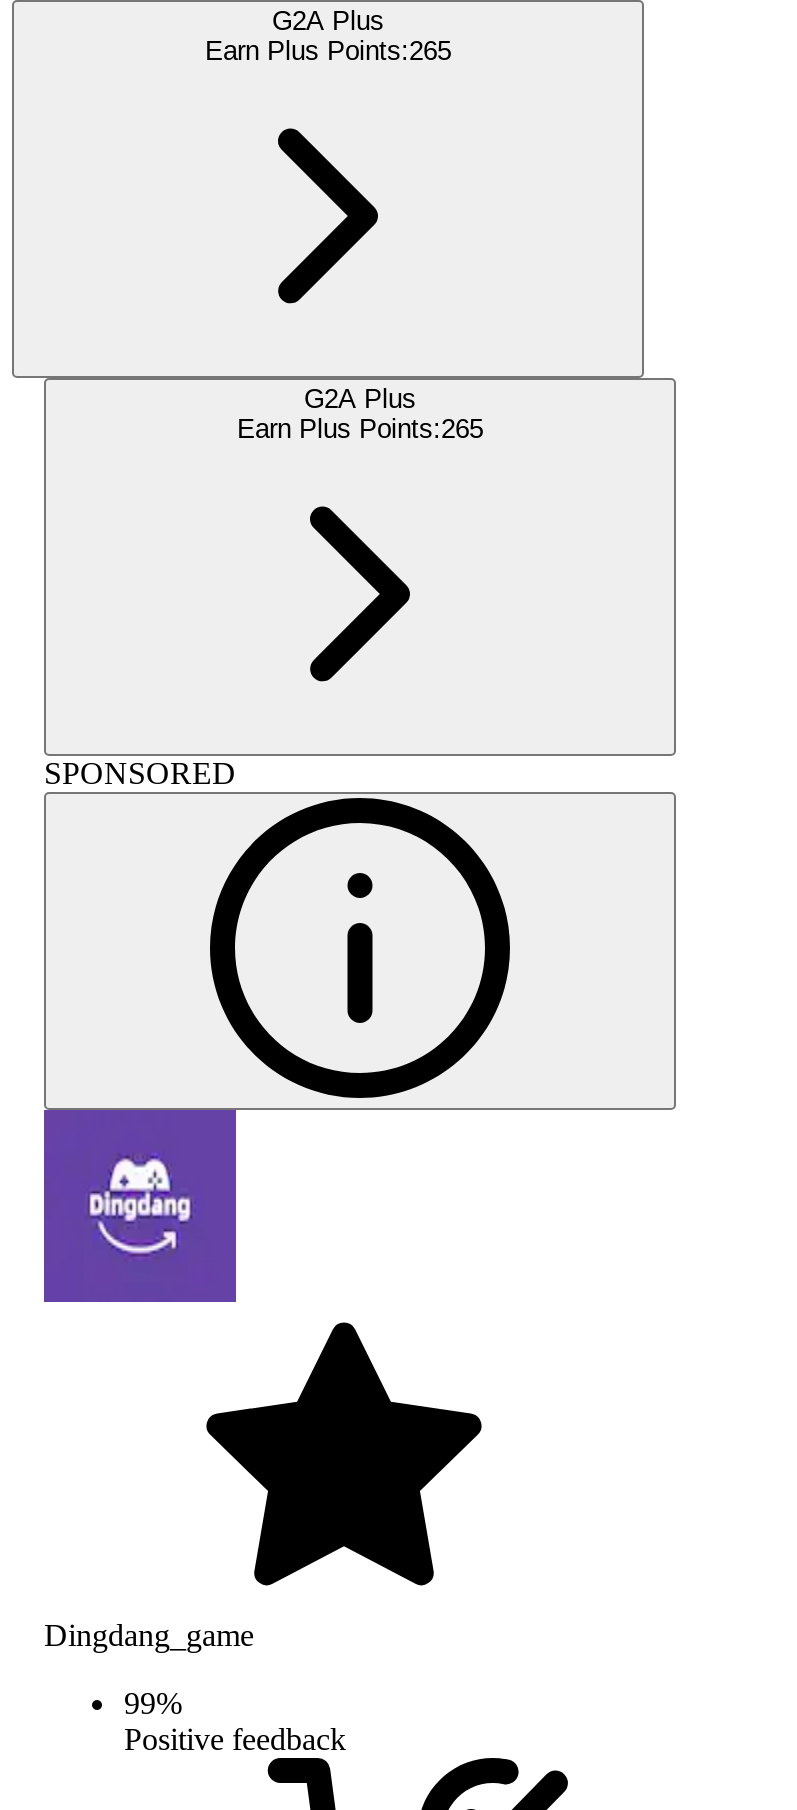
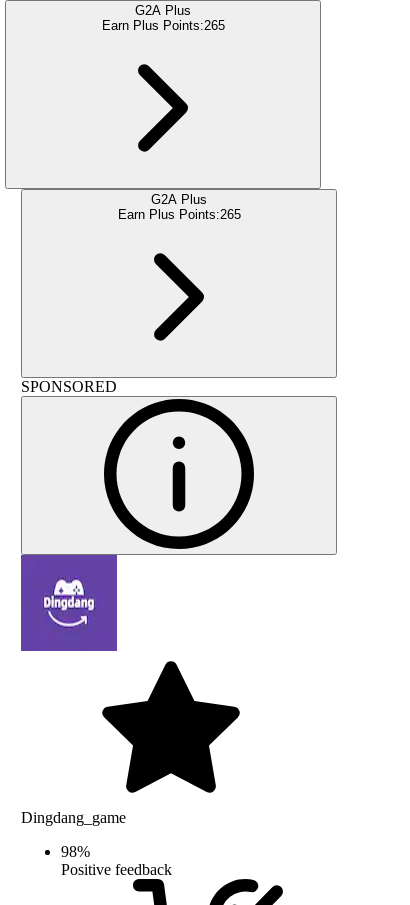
- 99%
+ 98%
